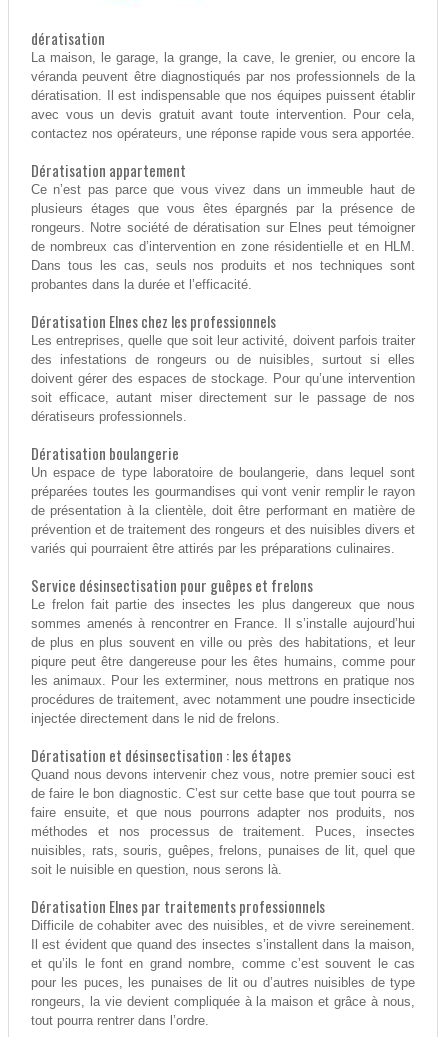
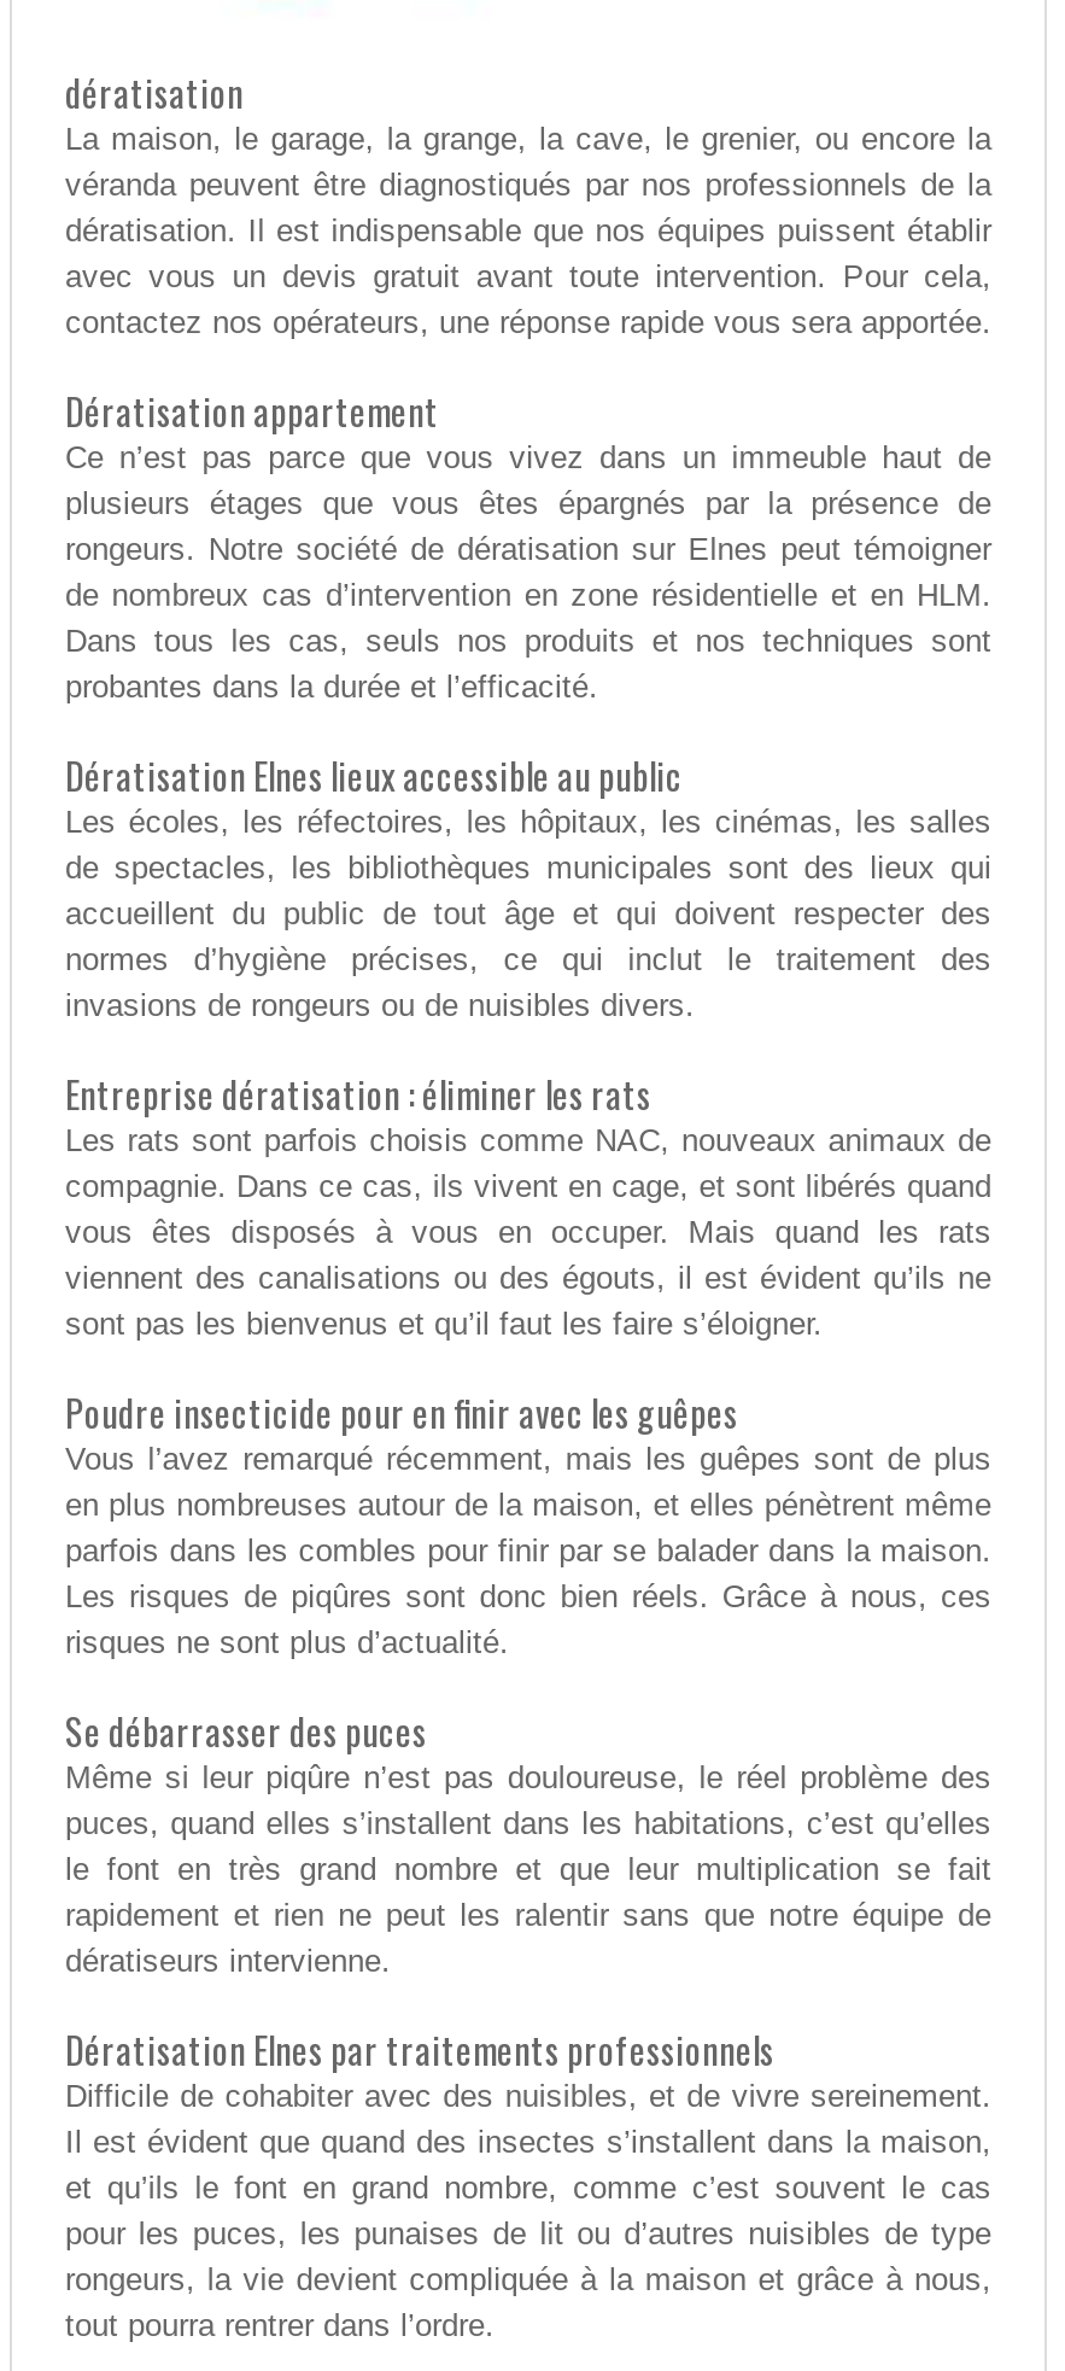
- Dératisation Elnes chez les professionnels
- Les entreprises, quelle que soit leur activité, doivent parfois traiter
- des infestations de rongeurs ou de nuisibles, surtout si elles
- doivent gérer des espaces de stockage. Pour qu’une intervention
- soit efficace, autant miser directement sur le passage de nos
- dératiseurs professionnels.
+ Dératisation Elnes lieux accessible au public
+ Les écoles, les réfectoires, les hôpitaux, les cinémas, les salles
+ de spectacles, les bibliothèques municipales sont des lieux qui
+ accueillent du public de tout âge et qui doivent respecter des
+ normes d’hygiène précises, ce qui inclut le traitement des
+ invasions de rongeurs ou de nuisibles divers.

- Dératisation boulangerie
- Un espace de type laboratoire de boulangerie, dans lequel sont
- préparées toutes les gourmandises qui vont venir remplir le rayon
- de présentation à la clientèle, doit être performant en matière de
- prévention et de traitement des rongeurs et des nuisibles divers et
- variés qui pourraient être attirés par les préparations culinaires.
+ Entreprise dératisation : éliminer les rats
+ Les rats sont parfois choisis comme NAC, nouveaux animaux de
+ compagnie. Dans ce cas, ils vivent en cage, et sont libérés quand
+ vous êtes disposés à vous en occuper. Mais quand les rats
+ viennent des canalisations ou des égouts, il est évident qu’ils ne
+ sont pas les bienvenus et qu’il faut les faire s’éloigner.

- Service désinsectisation pour guêpes et frelons
- Le frelon fait partie des insectes les plus dangereux que nous
- sommes amenés à rencontrer en France. Il s’installe aujourd’hui
- de plus en plus souvent en ville ou près des habitations, et leur
- piqure peut être dangereuse pour les êtes humains, comme pour
- les animaux. Pour les exterminer, nous mettrons en pratique nos
- procédures de traitement, avec notamment une poudre insecticide
- injectée directement dans le nid de frelons.
+ Poudre insecticide pour en finir avec les guêpes
+ Vous l’avez remarqué récemment, mais les guêpes sont de plus
+ en plus nombreuses autour de la maison, et elles pénètrent même
+ parfois dans les combles pour finir par se balader dans la maison.
+ Les risques de piqûres sont donc bien réels. Grâce à nous, ces
+ risques ne sont plus d’actualité.

- Dératisation et désinsectisation : les étapes
- Quand nous devons intervenir chez vous, notre premier souci est
- de faire le bon diagnostic. C’est sur cette base que tout pourra se
- faire ensuite, et que nous pourrons adapter nos produits, nos
- méthodes et nos processus de traitement. Puces, insectes
- nuisibles, rats, souris, guêpes, frelons, punaises de lit, quel que
- soit le nuisible en question, nous serons là.
+ Se débarrasser des puces
+ Même si leur piqûre n’est pas douloureuse, le réel problème des
+ puces, quand elles s’installent dans les habitations, c’est qu’elles
+ le font en très grand nombre et que leur multiplication se fait
+ rapidement et rien ne peut les ralentir sans que notre équipe de
+ dératiseurs intervienne.
